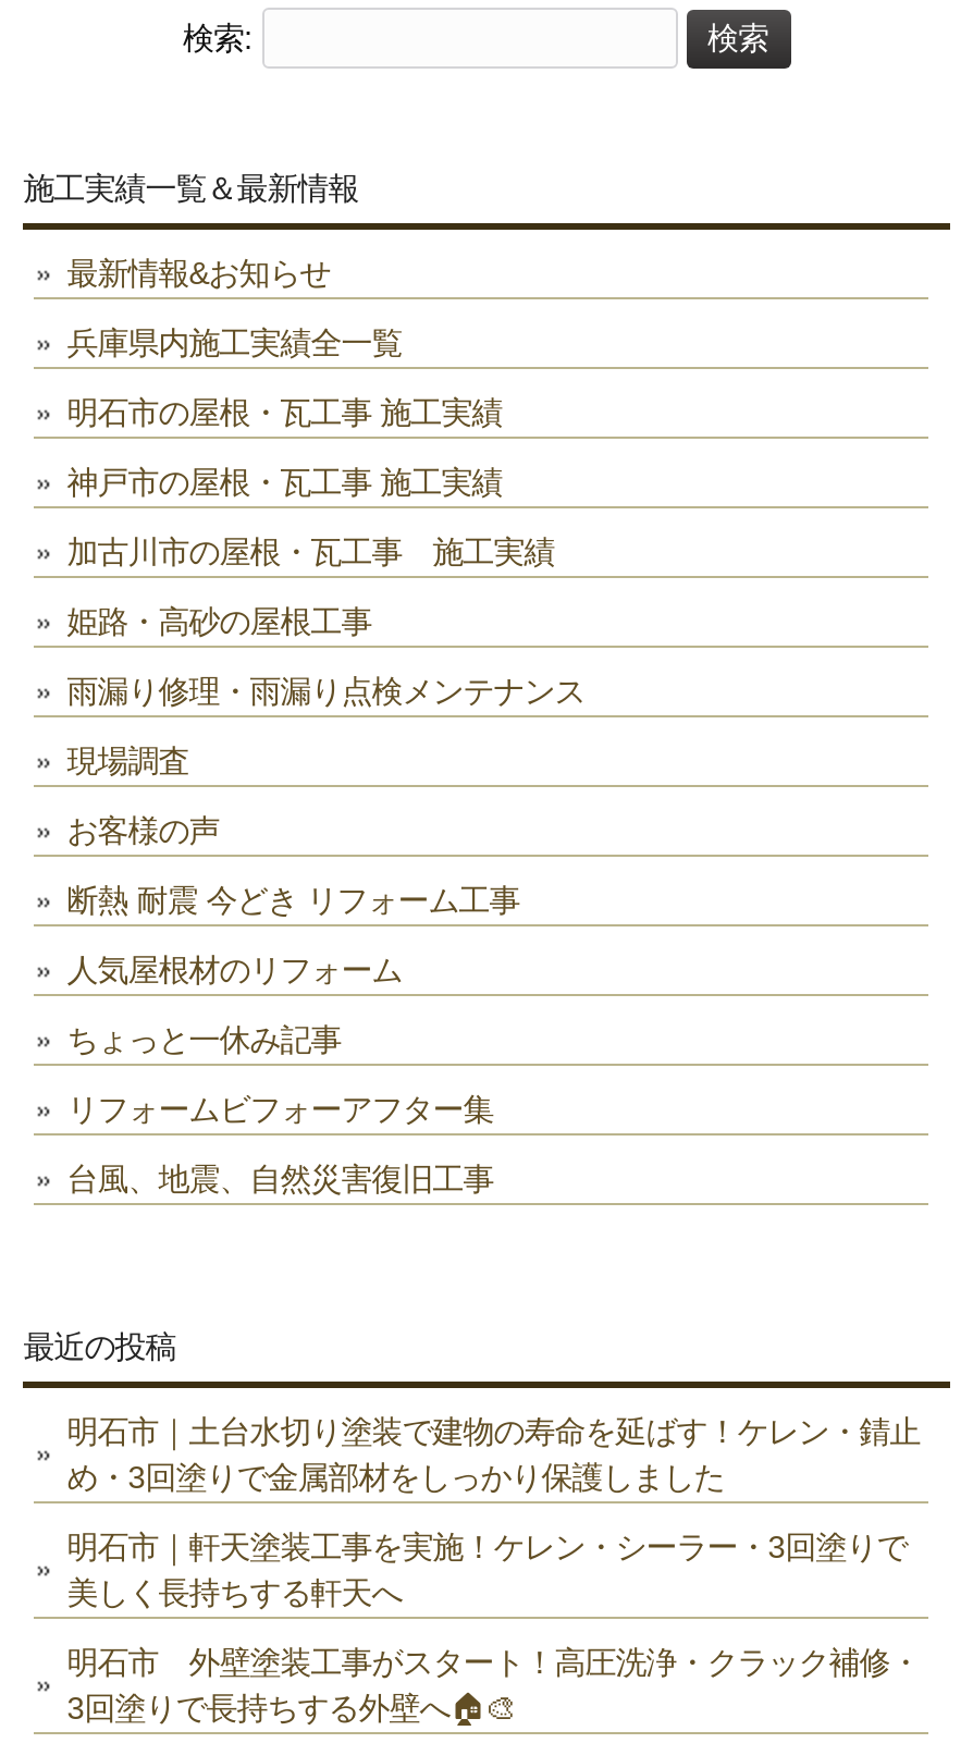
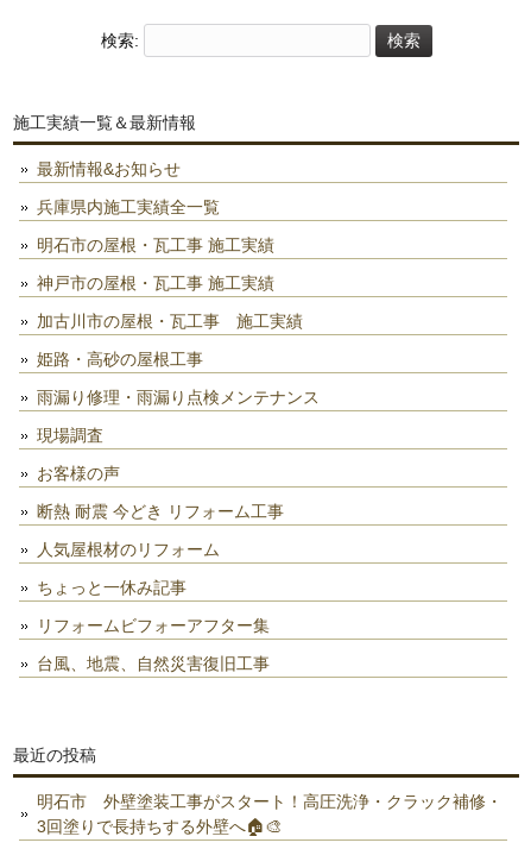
- 明石市｜土台水切り塗装で建物の寿命を延ばす！ケレン・錆止
- め・3回塗りで金属部材をしっかり保護しました
- 明石市｜軒天塗装工事を実施！ケレン・シーラー・3回塗りで
- 美しく長持ちする軒天へ
